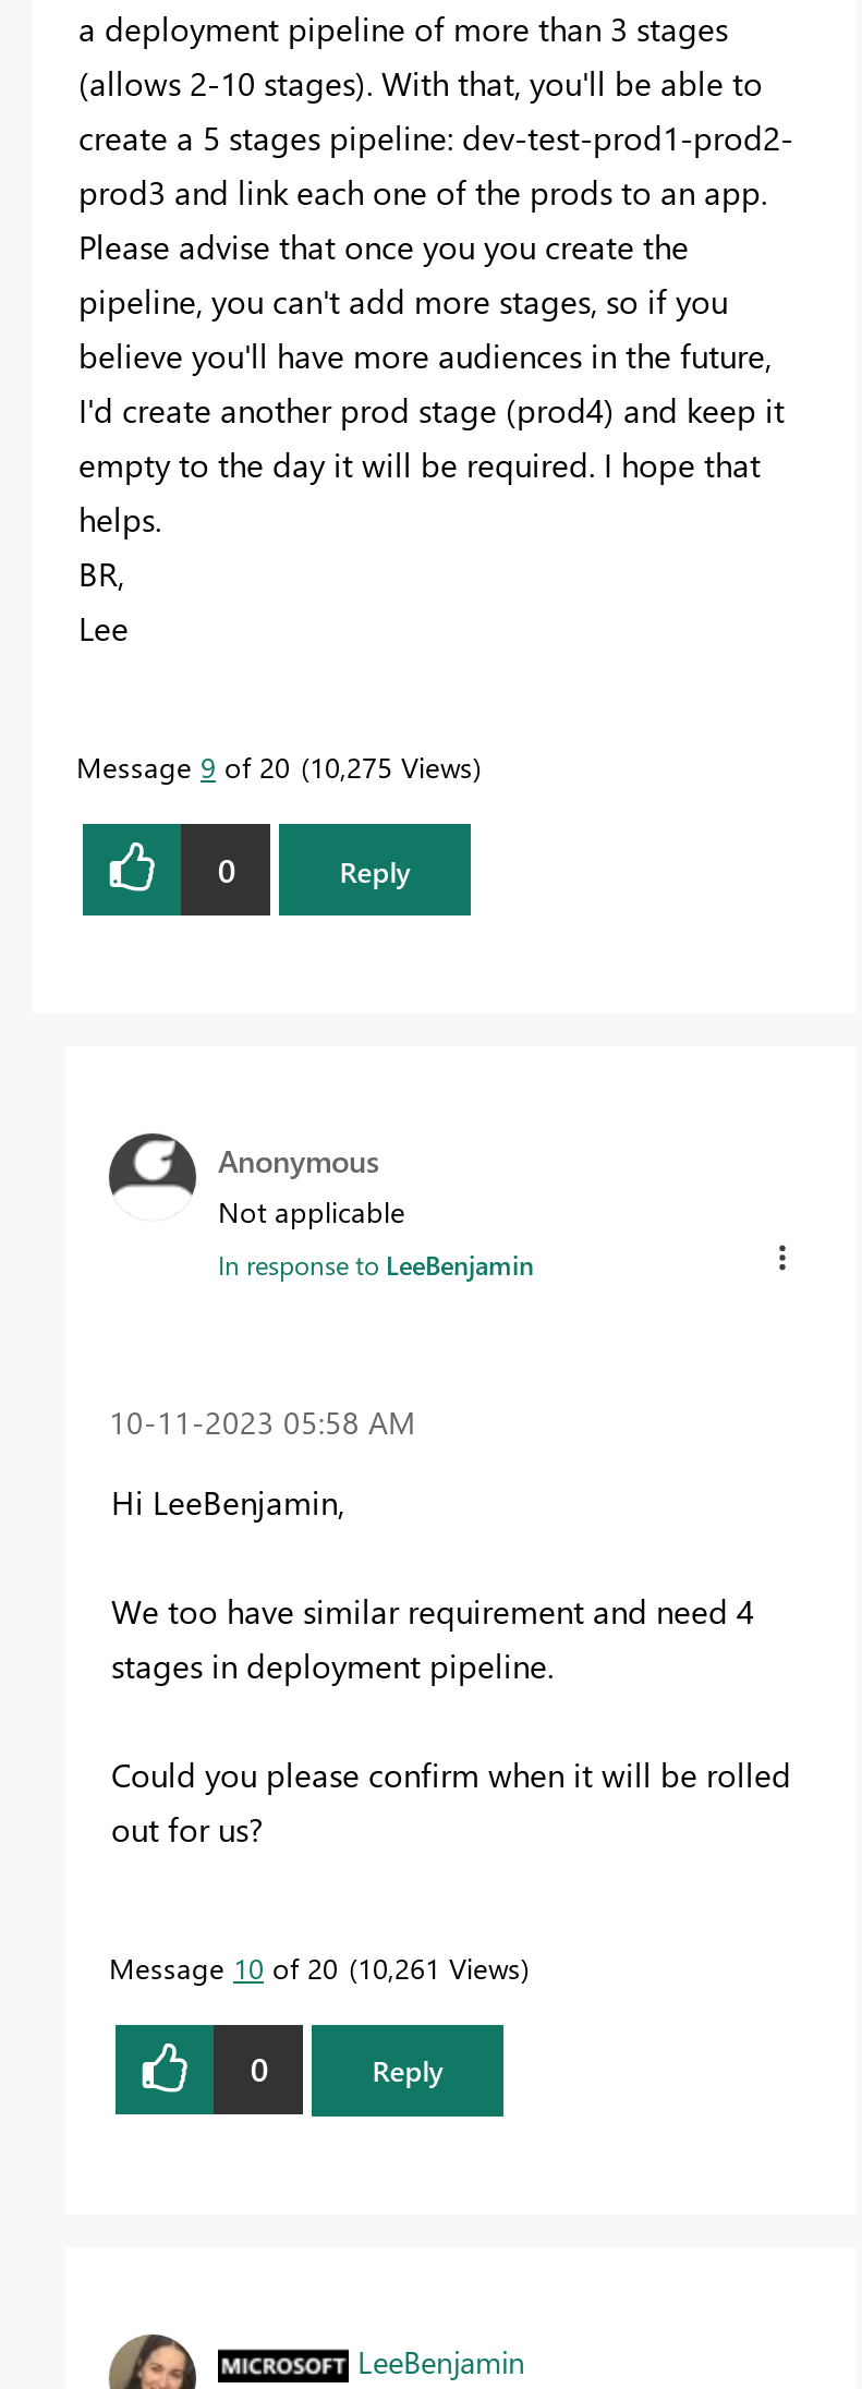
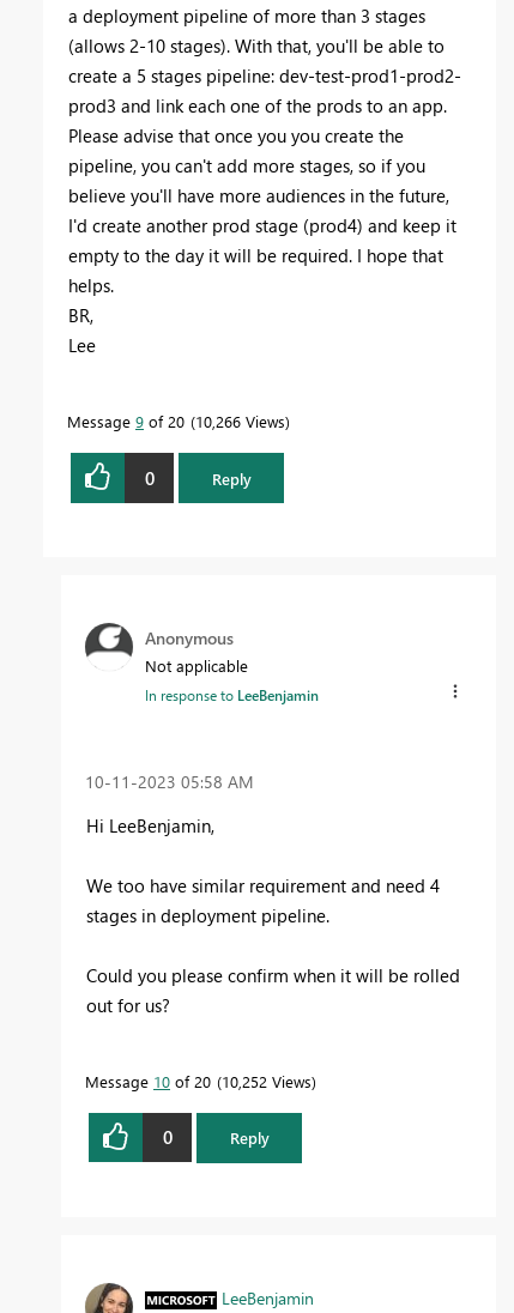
- Message 9 of 20 10,275 Views
+ Message 9 of 20 10,266 Views

- Message 10 of 20 10,261 Views
+ Message 10 of 20 10,252 Views
